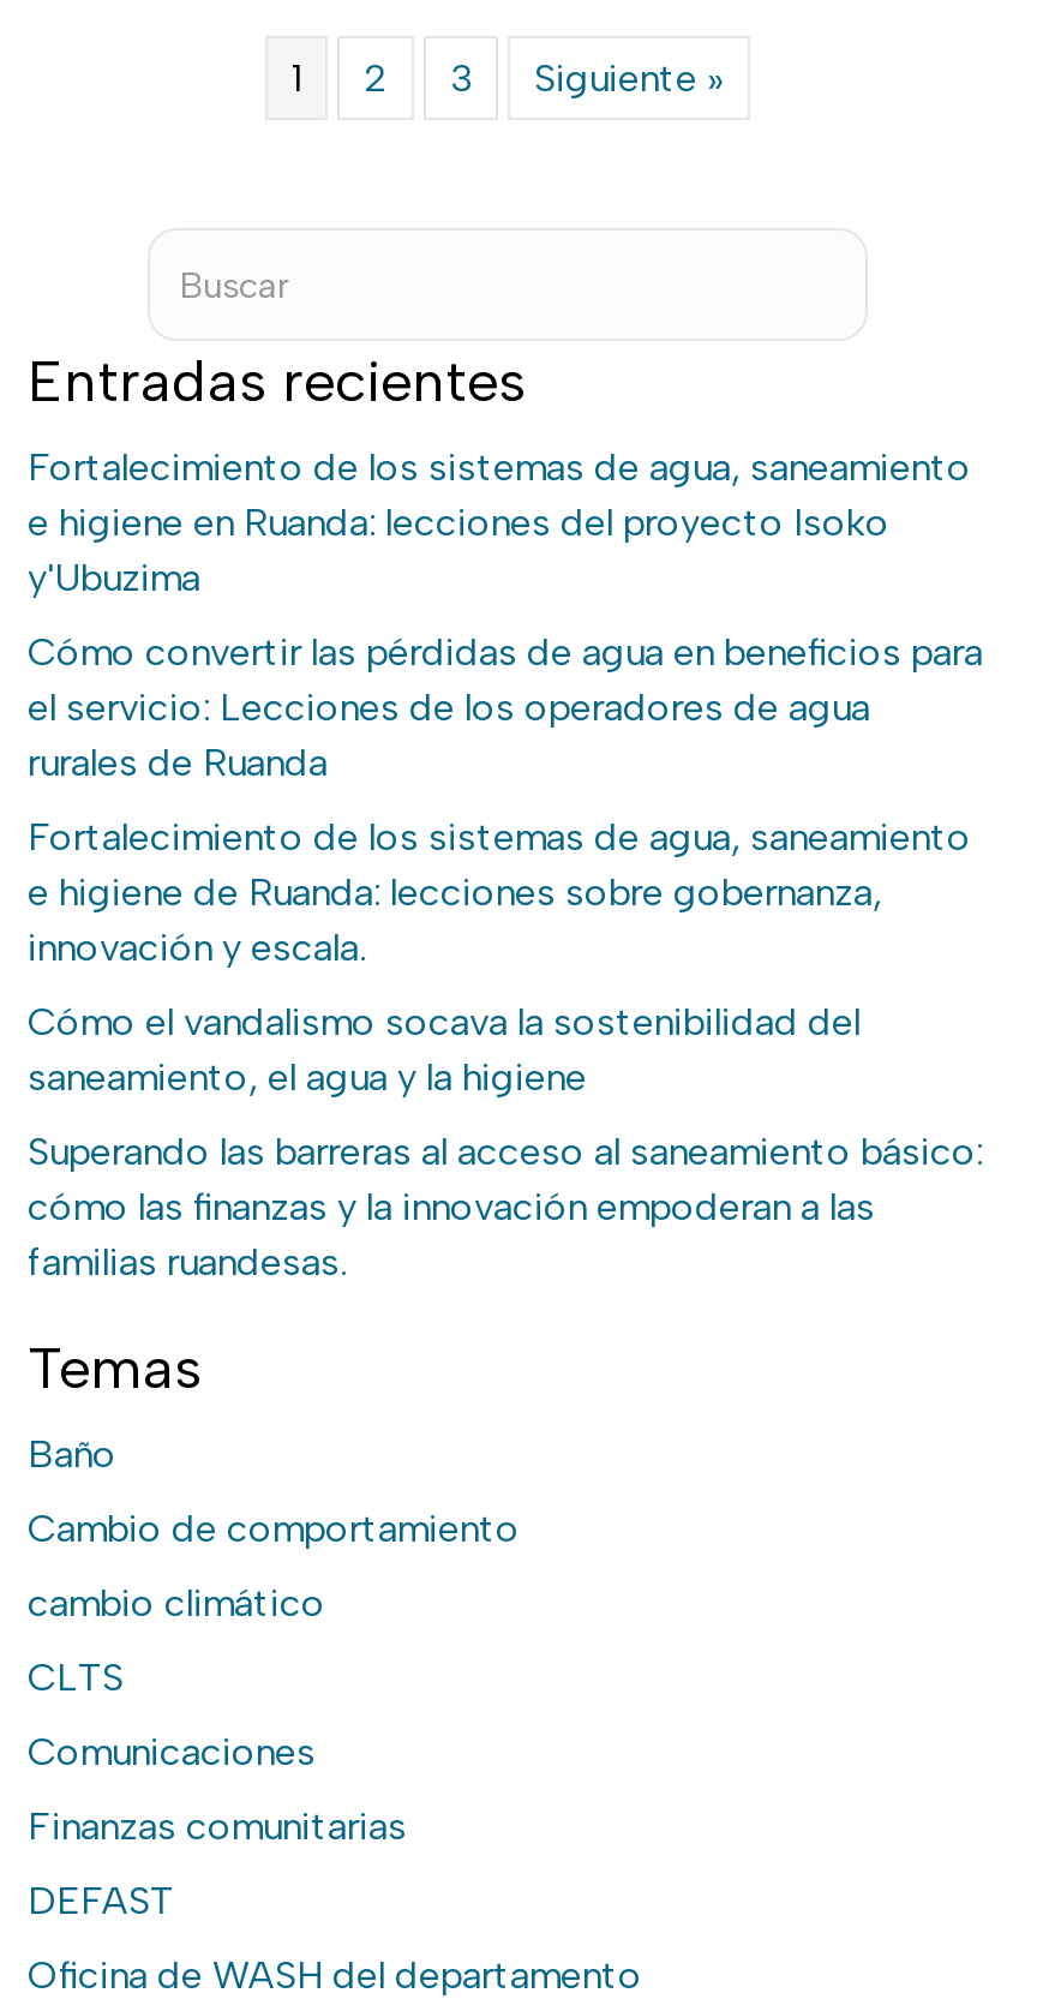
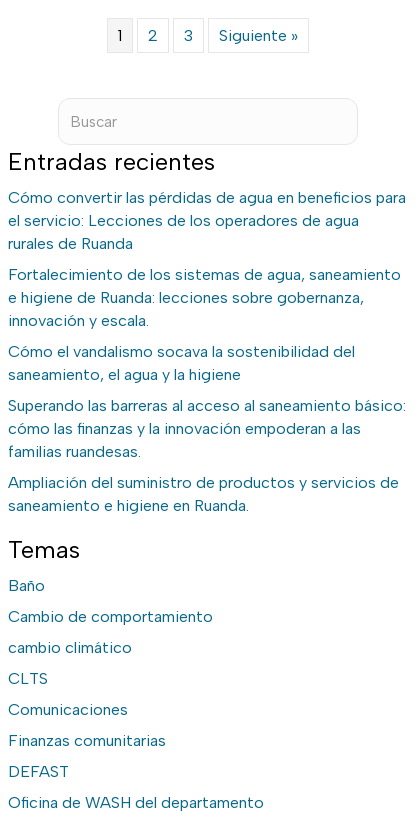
- Fortalecimiento de los sistemas de agua, saneamiento
- e higiene en Ruanda: lecciones del proyecto Isoko
- y'Ubuzima

moved up: Cómo convertir las pérdidas de agua en beneficios para | el servicio: Lecciones de los operadores de agua | rurales de Ruanda | ... | cómo las finanzas y la innovación empoderan a las | familias ruandesas.

+ Ampliación del suministro de productos y servicios de
+ saneamiento e higiene en Ruanda.
